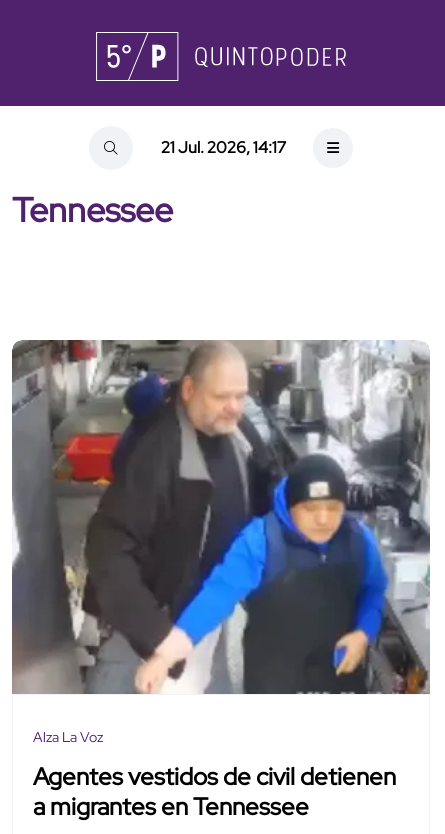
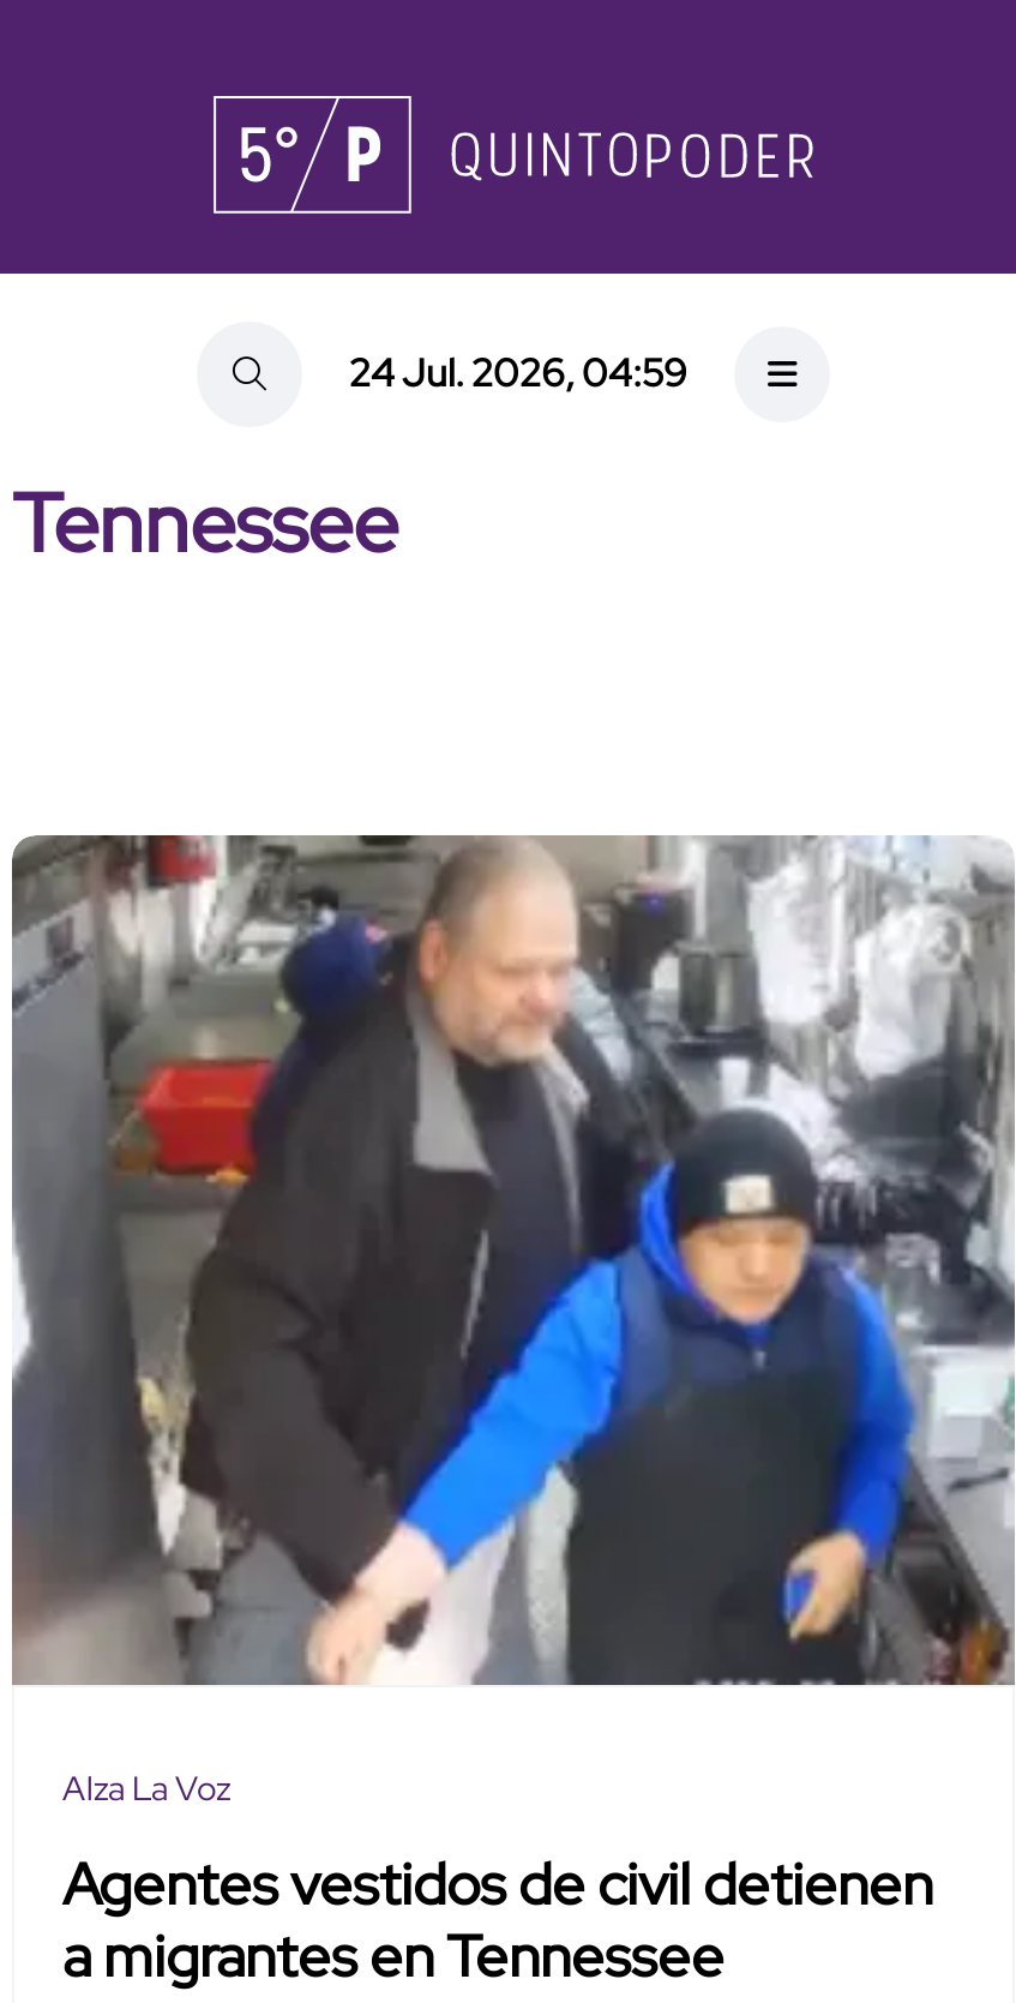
- 21 Jul. 2026, 14:17
+ 24 Jul. 2026, 04:59
